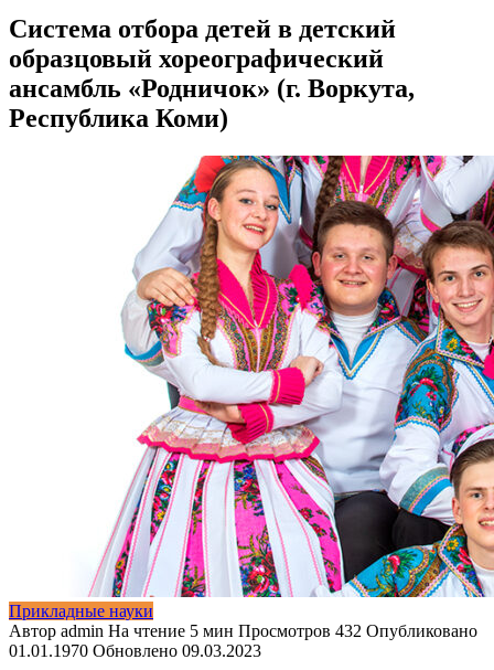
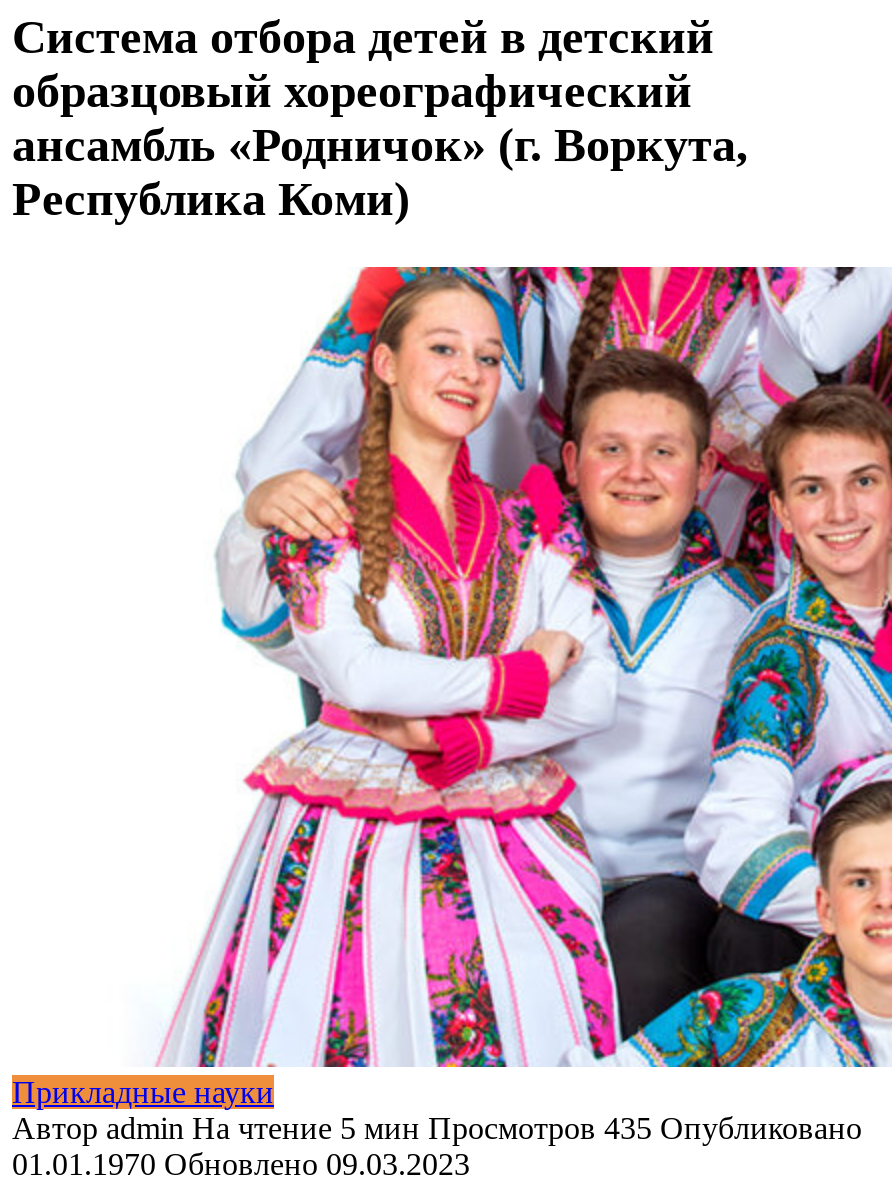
- Автор admin На чтение 5 мин Просмотров 432 Опубликовано
+ Автор admin На чтение 5 мин Просмотров 435 Опубликовано
